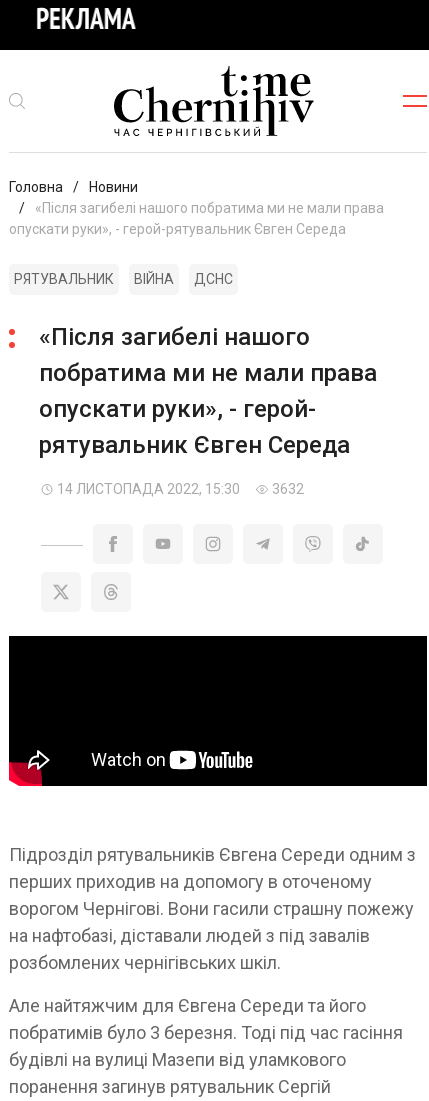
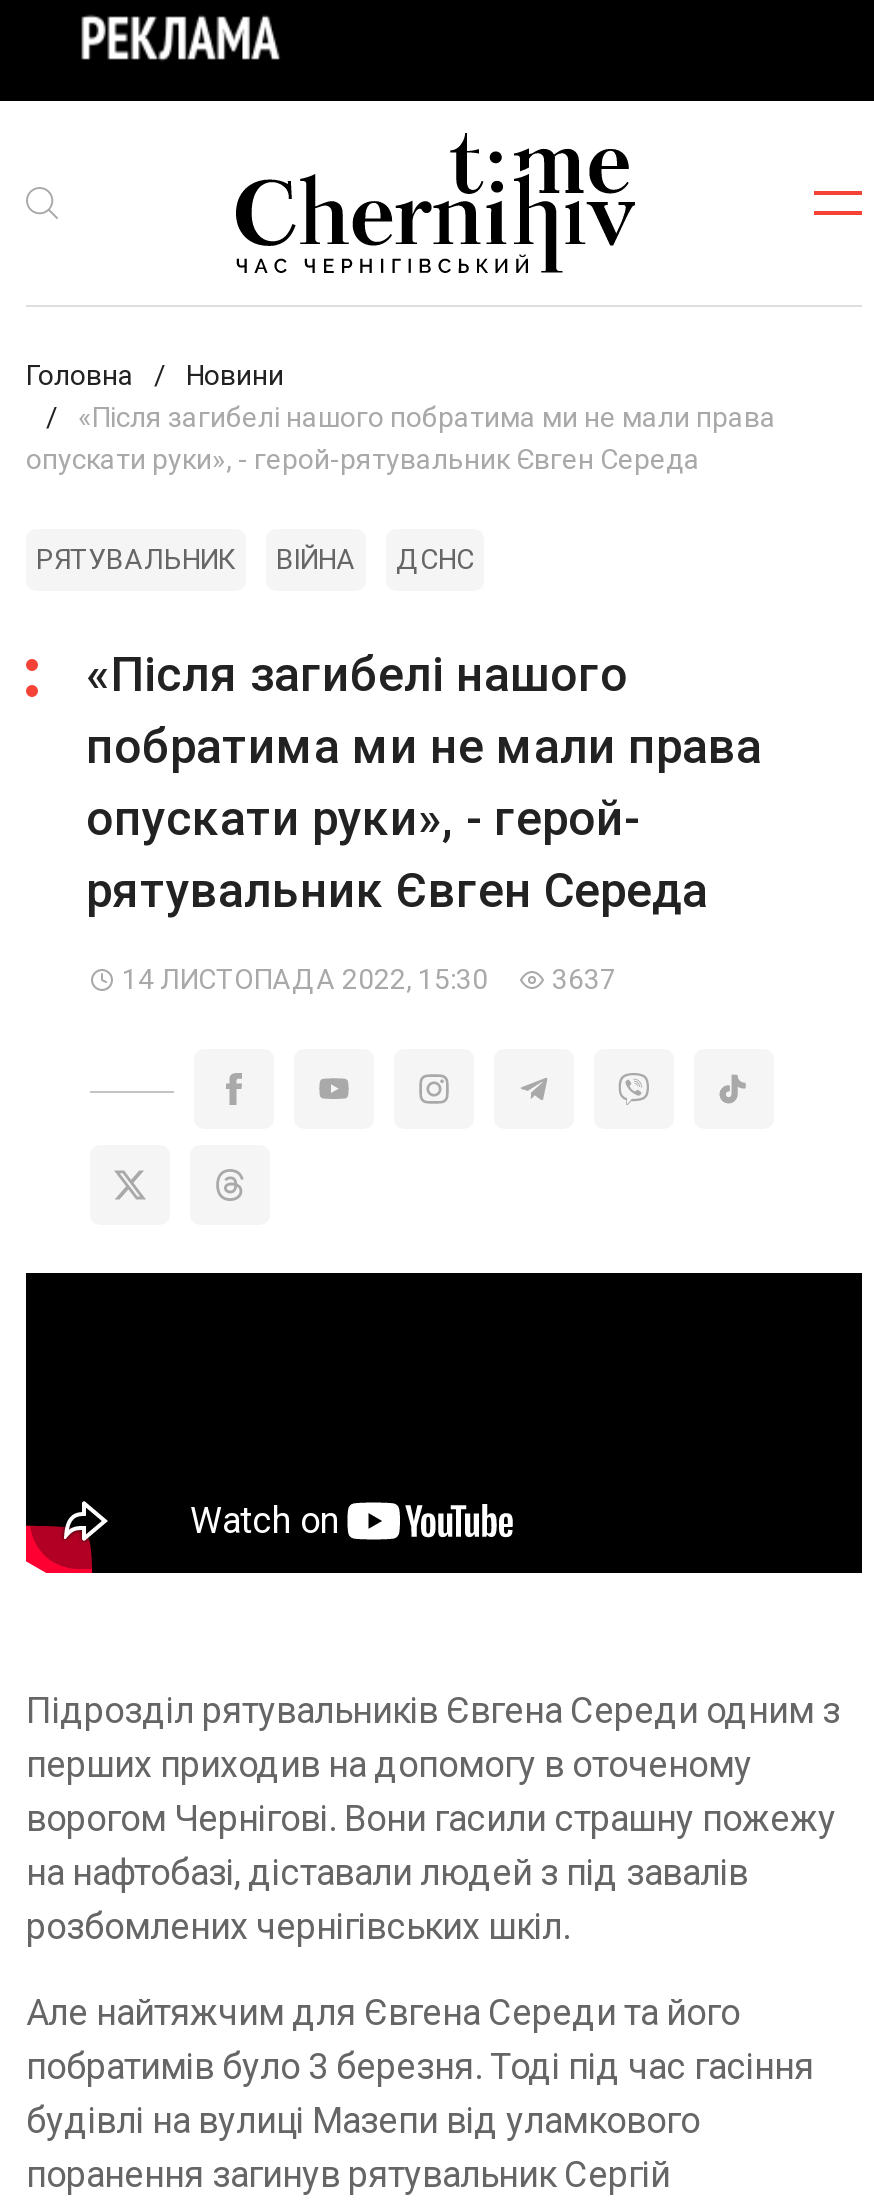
- 14 ЛИСТОПАДА 2022, 15:30 3632
+ 14 ЛИСТОПАДА 2022, 15:30 3637
